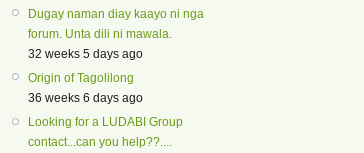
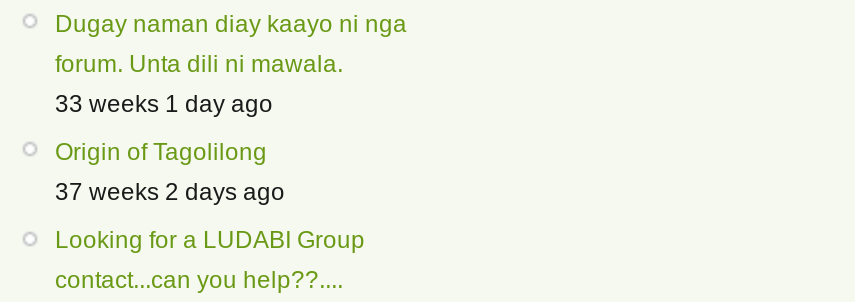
- 32 weeks 5 days ago
+ 33 weeks 1 day ago

- 36 weeks 6 days ago
+ 37 weeks 2 days ago
